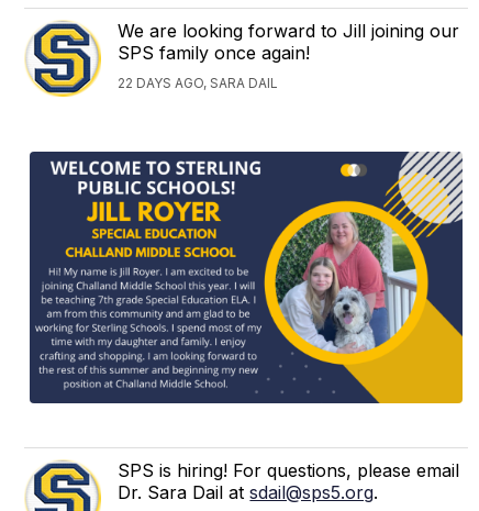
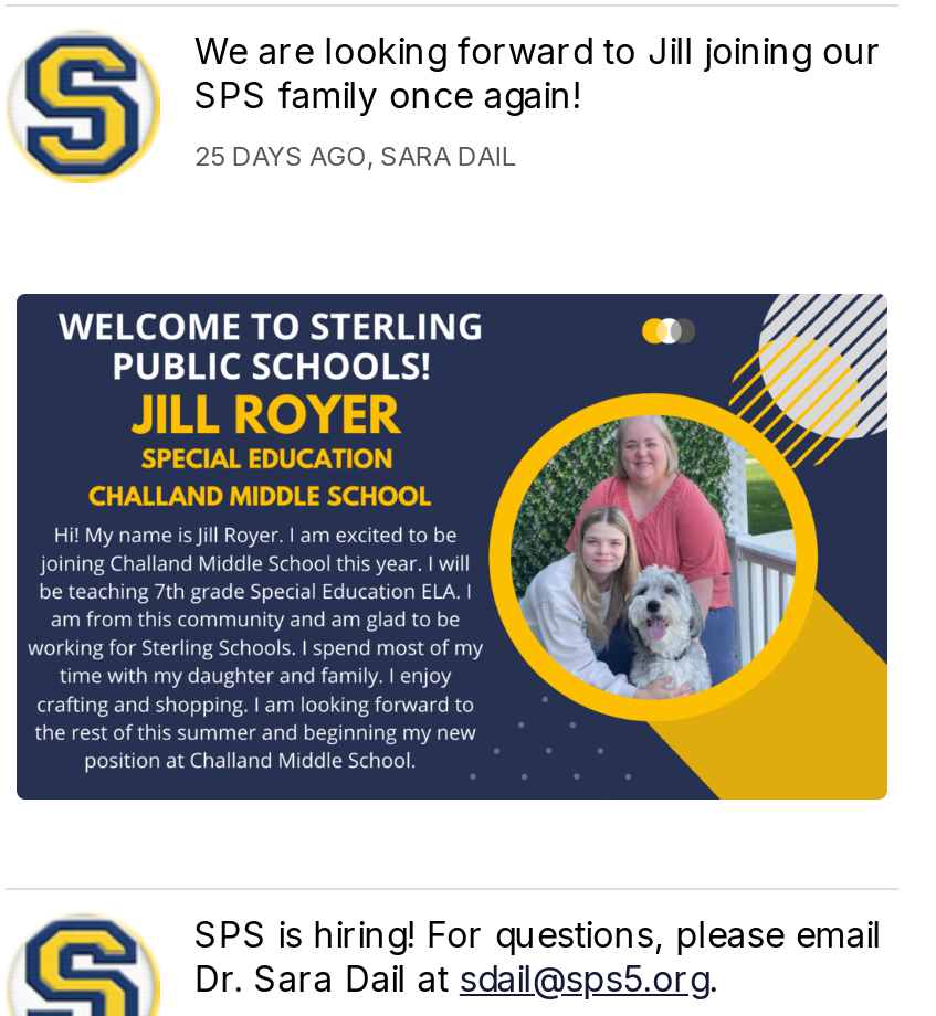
- 22 DAYS AGO, SARA DAIL
+ 25 DAYS AGO, SARA DAIL
